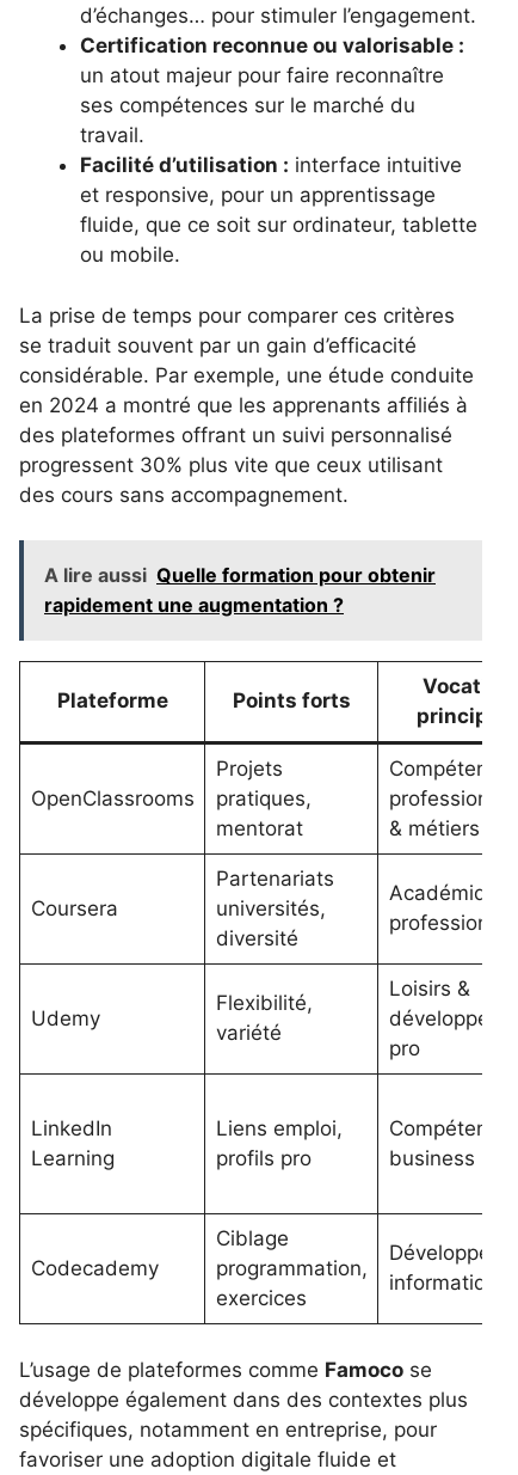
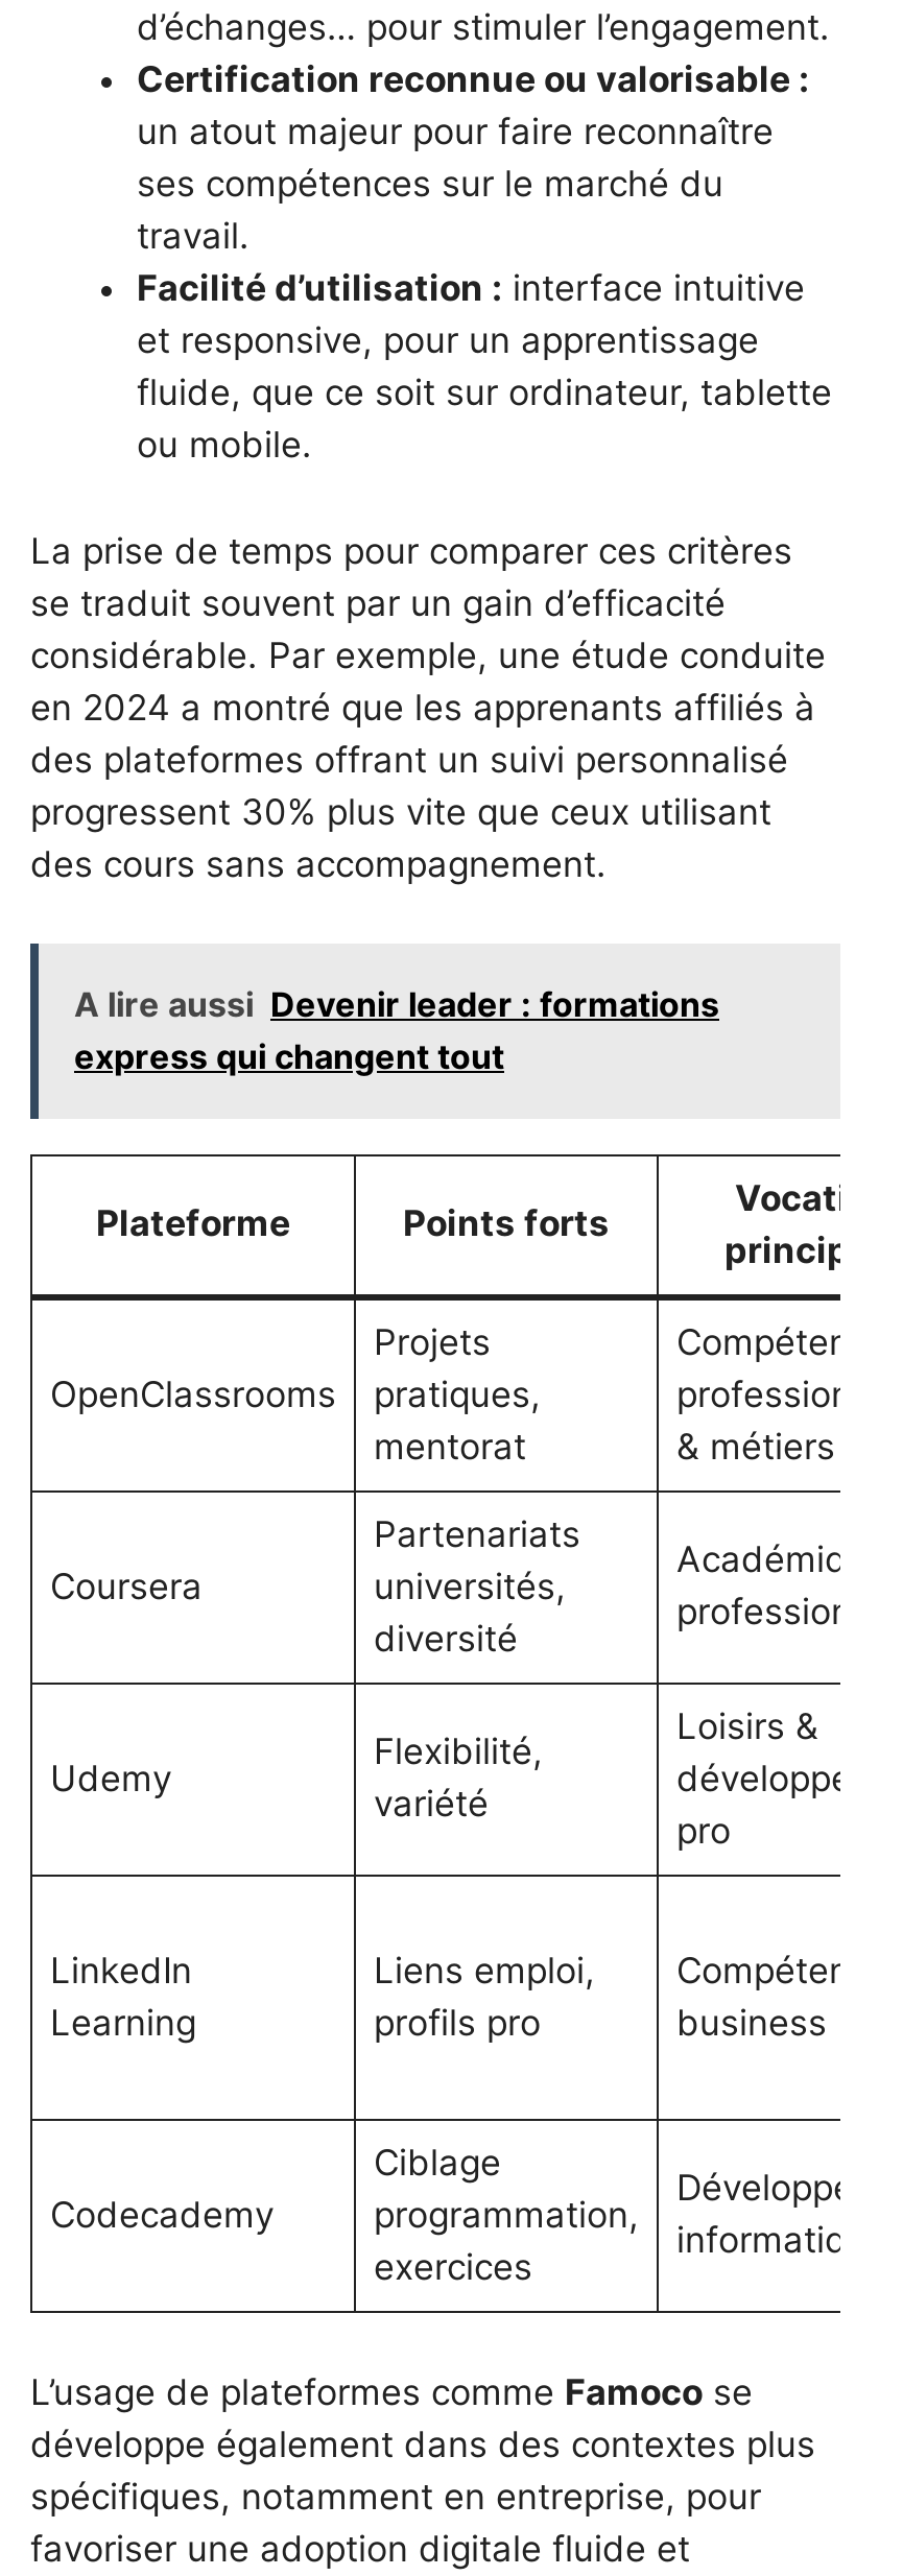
- A lire aussi Quelle formation pour obtenir
- rapidement une augmentation ?
+ A lire aussi Devenir leader : formations
+ express qui changent tout
